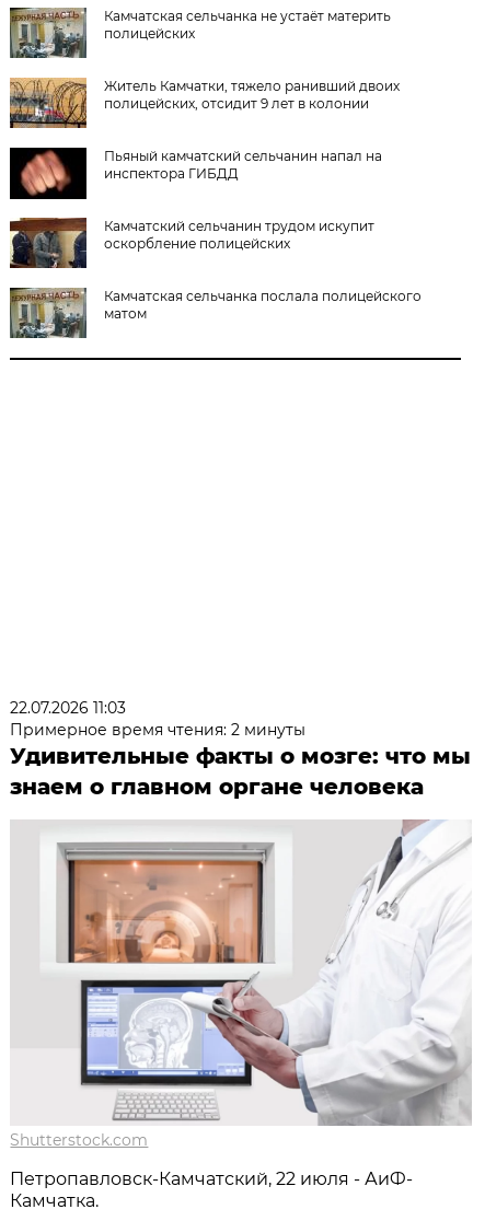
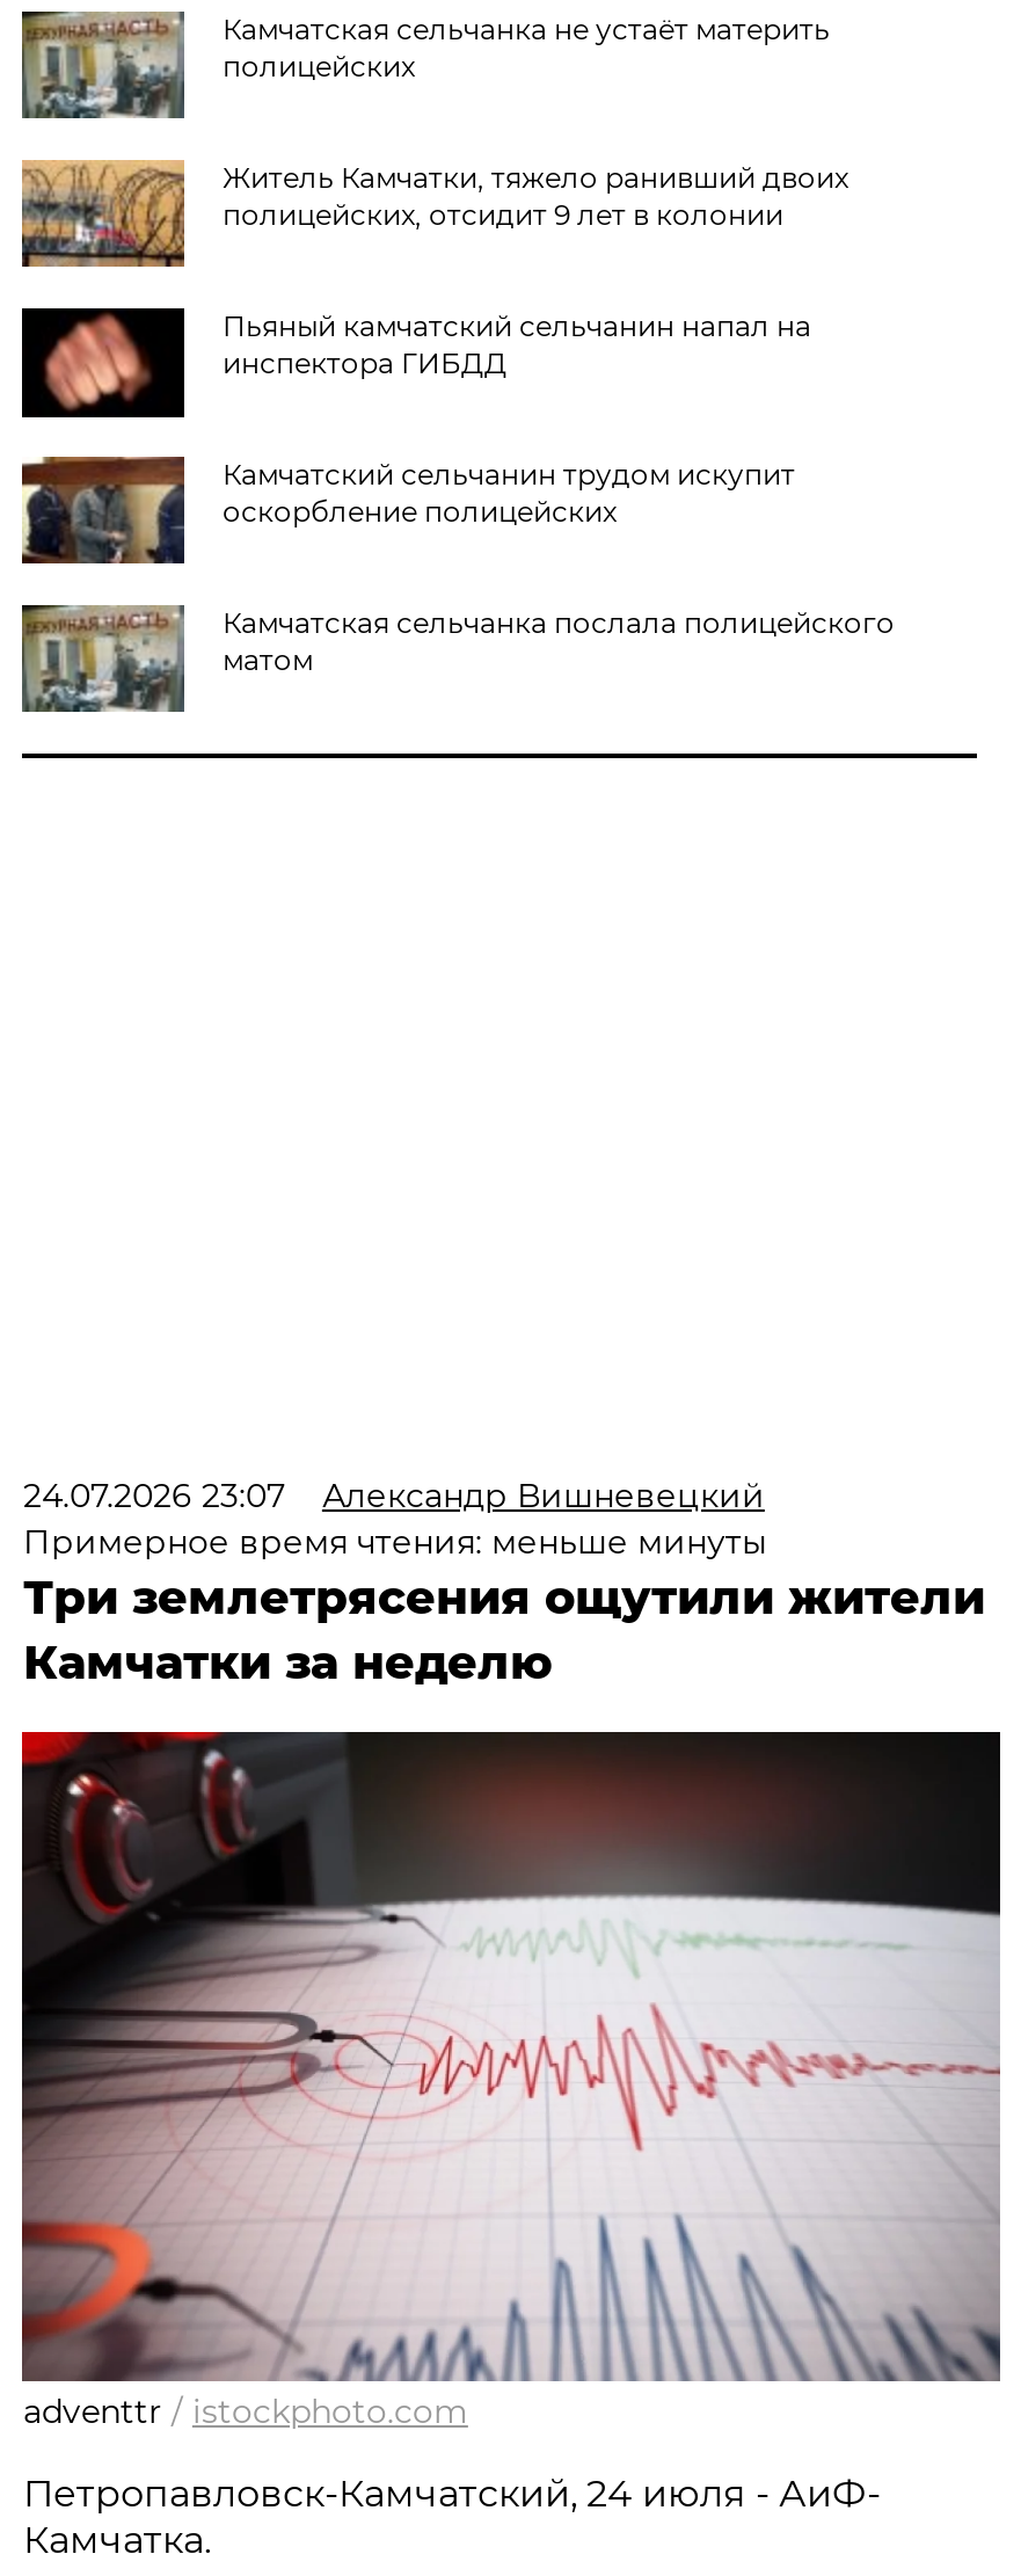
- 22.07.2026 11:03
- Примерное время чтения: 2 минуты
- Удивительные факты о мозге: что мы
- знаем о главном органе человека
+ 24.07.2026 23:07
+ Александр Вишневецкий
+ Примерное время чтения: меньше минуты
+ Три землетрясения ощутили жители
+ Камчатки за неделю

- [image]
- Shutterstock.com
+ [image]
+ adventtr / istockphoto.com

- Петропавловск-Камчатский, 22 июля - АиФ-
+ Петропавловск-Камчатский, 24 июля - АиФ-
